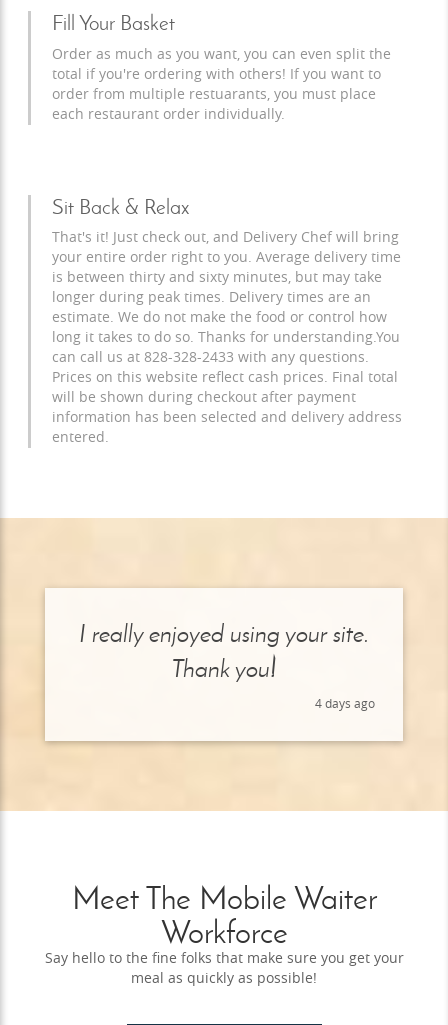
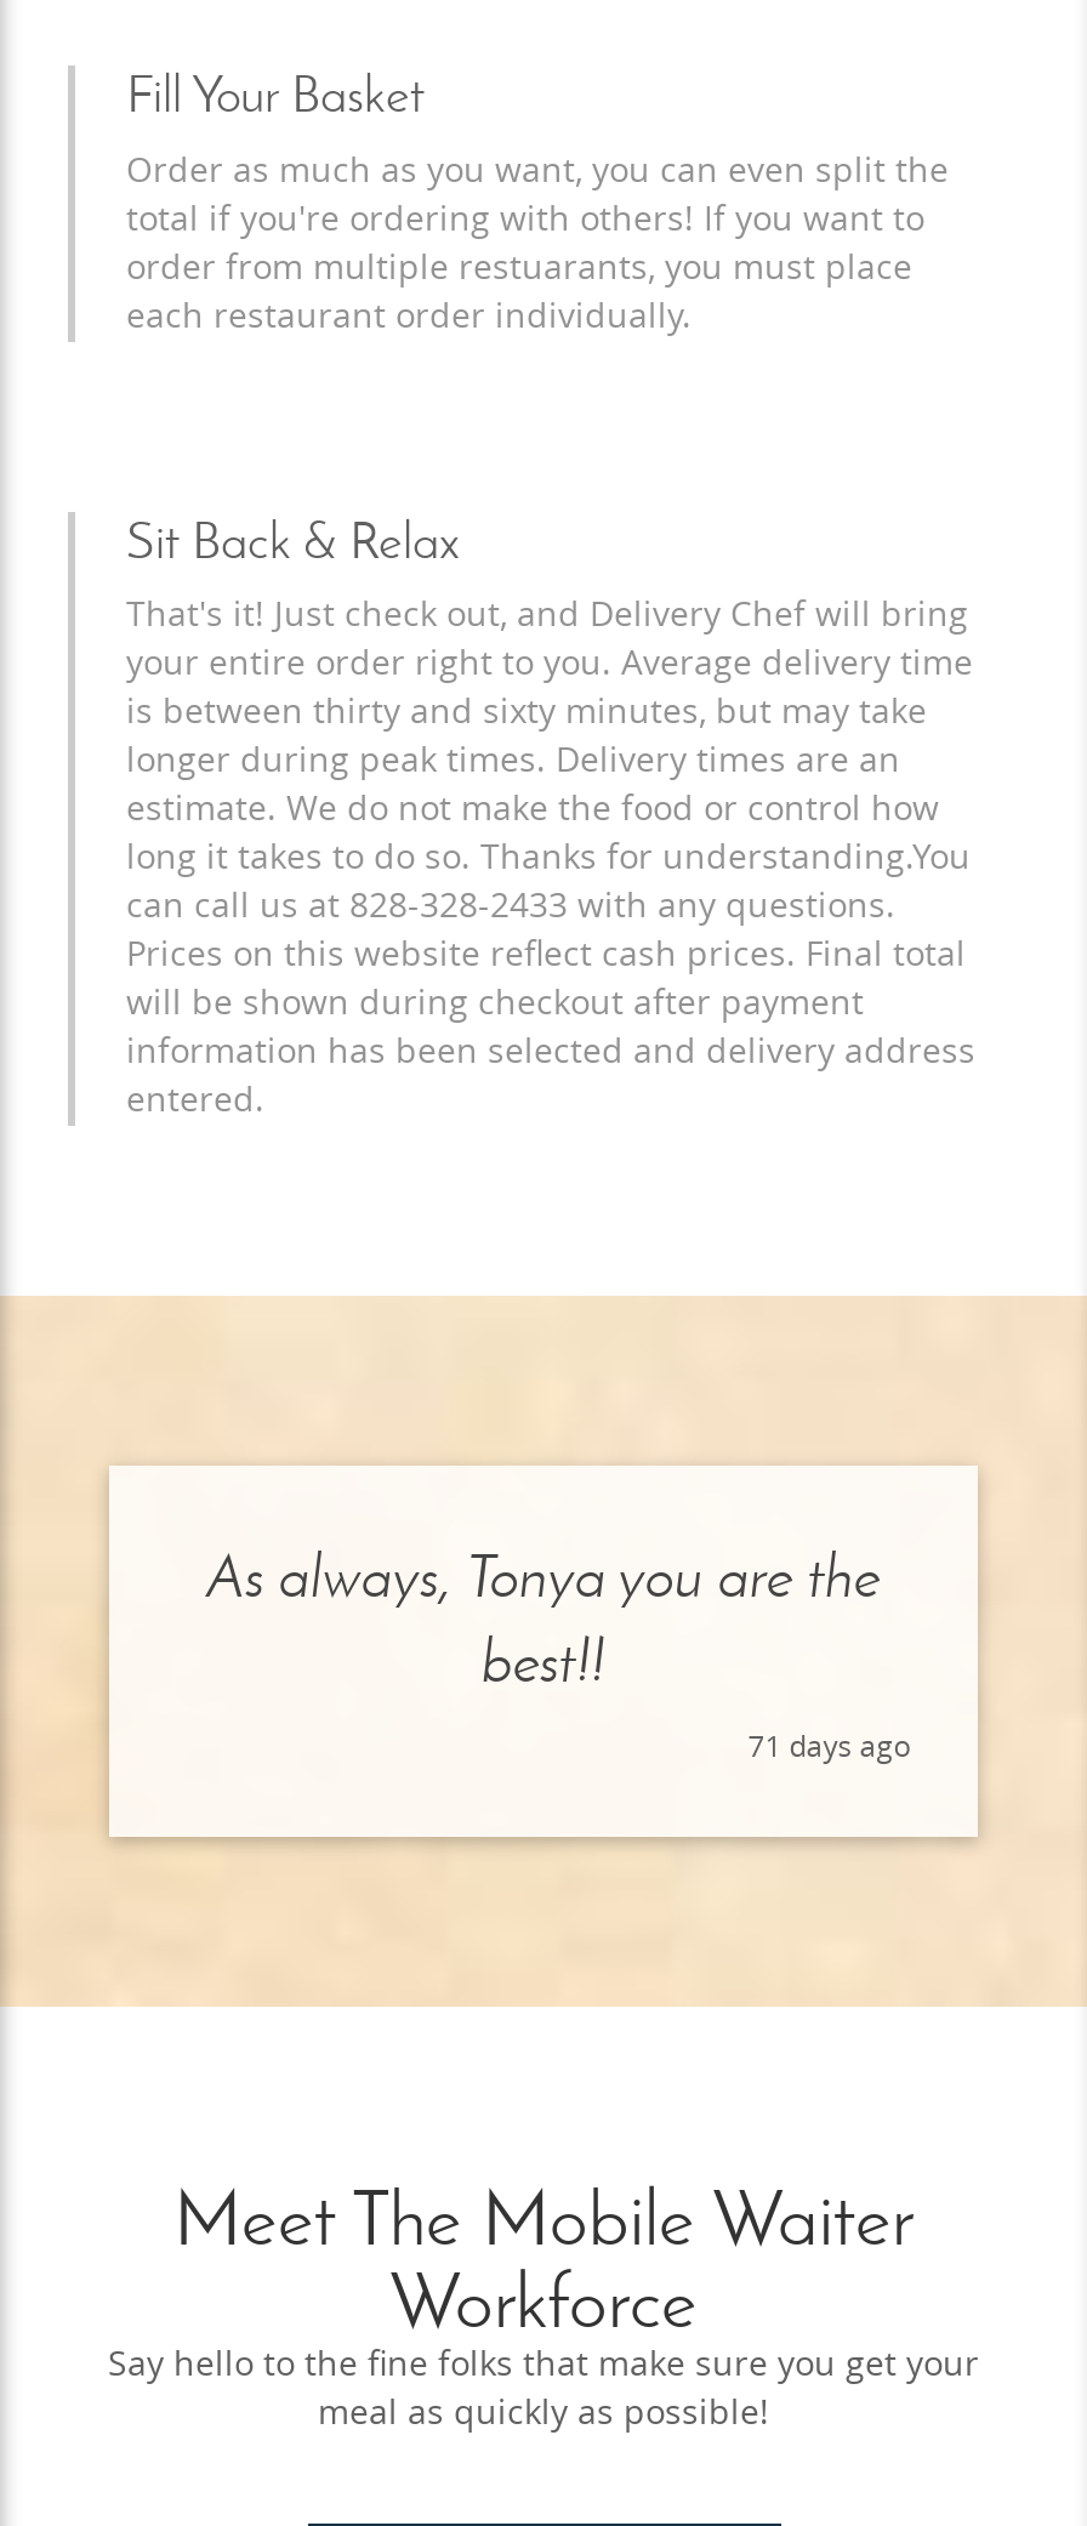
- I really enjoyed using your site.
- Thank you!
+ As always, Tonya you are the
+ best!!

- 4 days ago
+ 71 days ago
